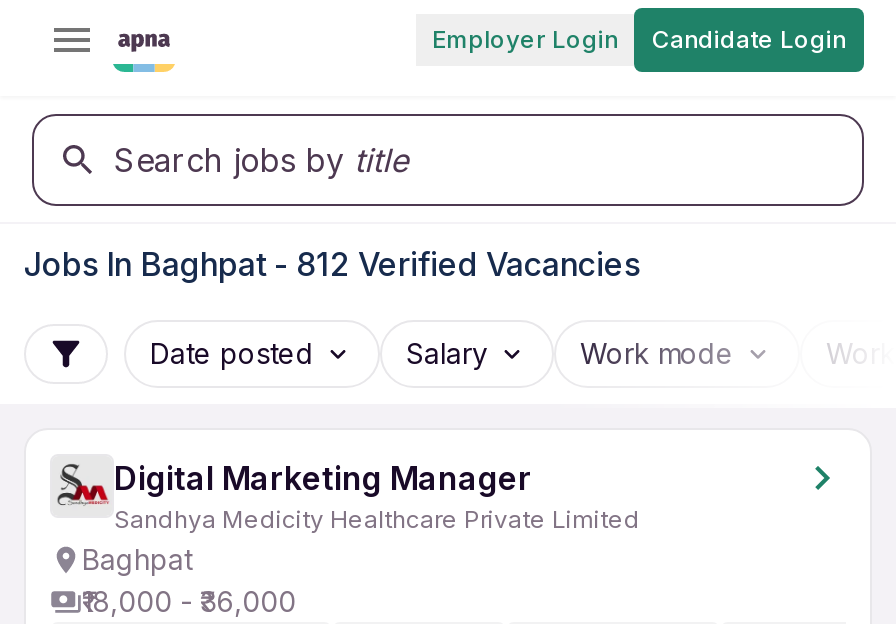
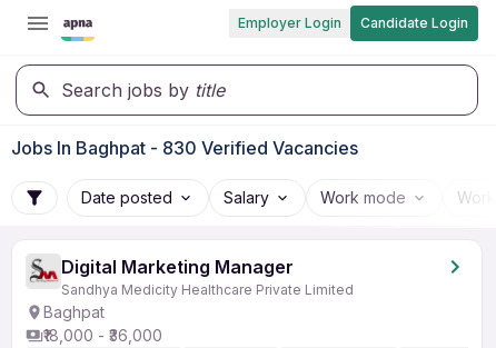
- Jobs In Baghpat - 812 Verified Vacancies
+ Jobs In Baghpat - 830 Verified Vacancies
